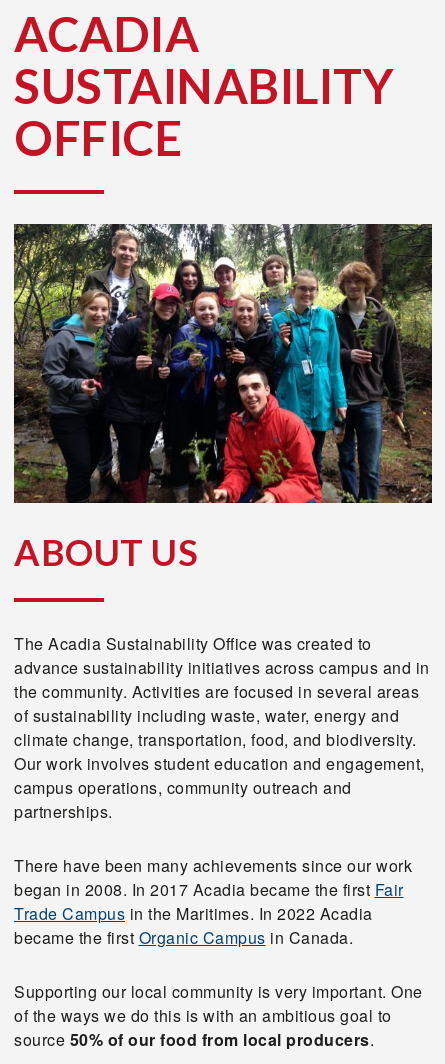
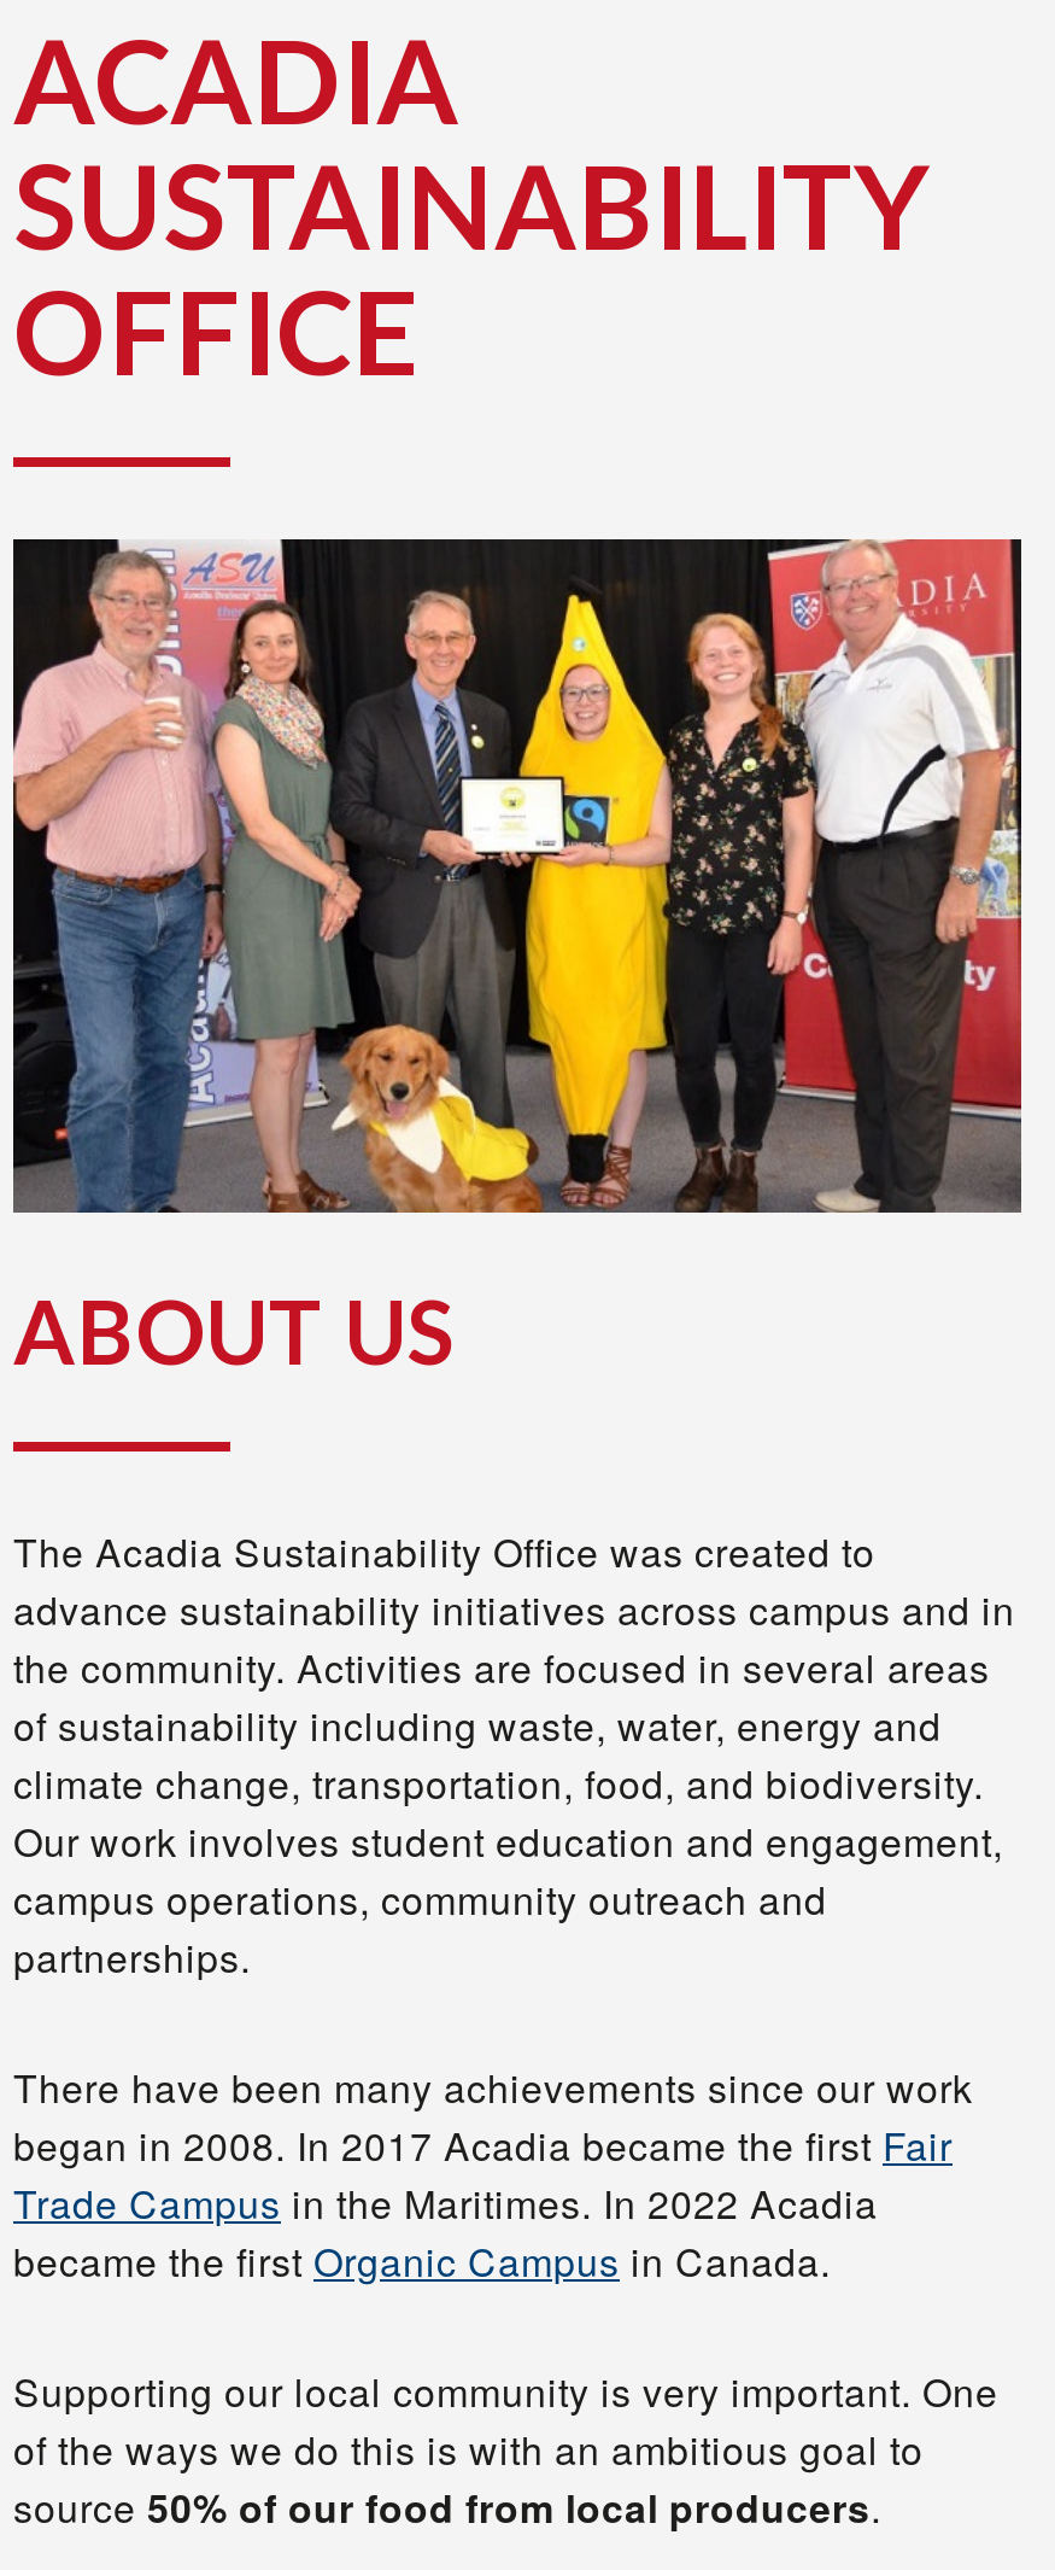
- [image]
+ [image]
